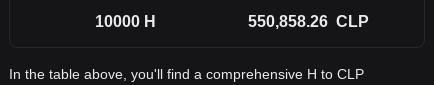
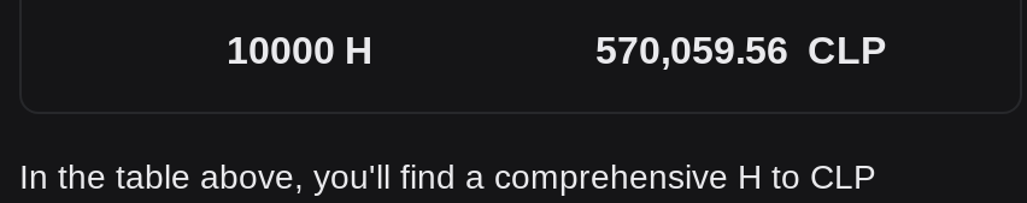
- 550,858.26 CLP
+ 570,059.56 CLP
